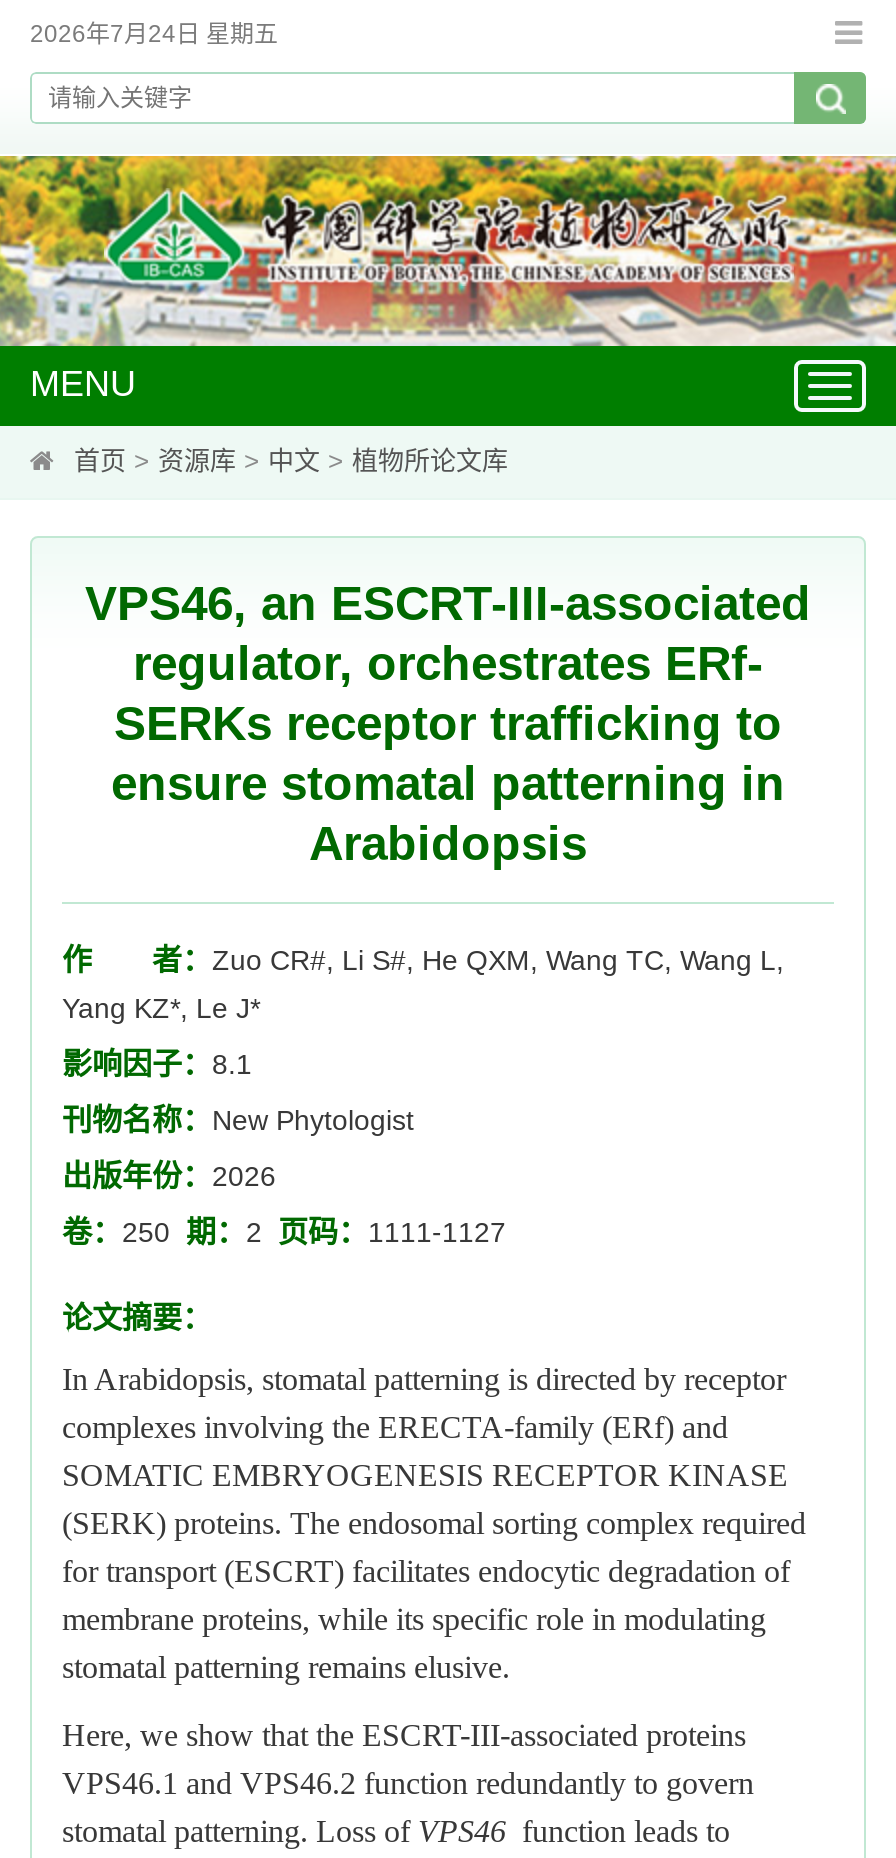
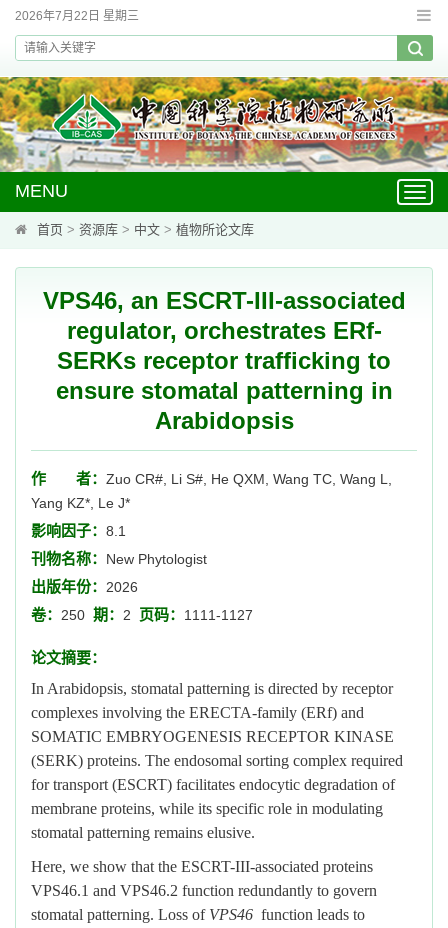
- 2026年7月24日 星期五
+ 2026年7月22日 星期三
